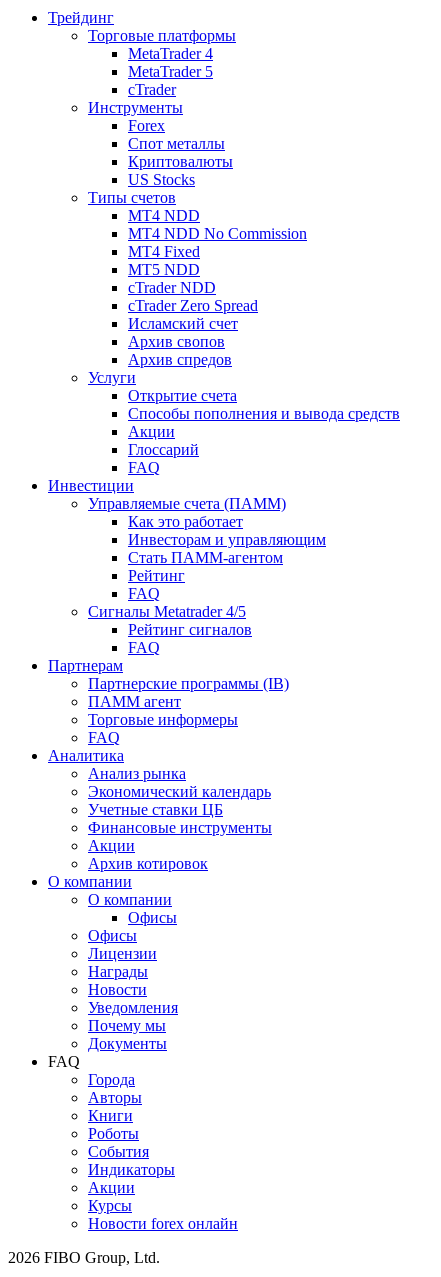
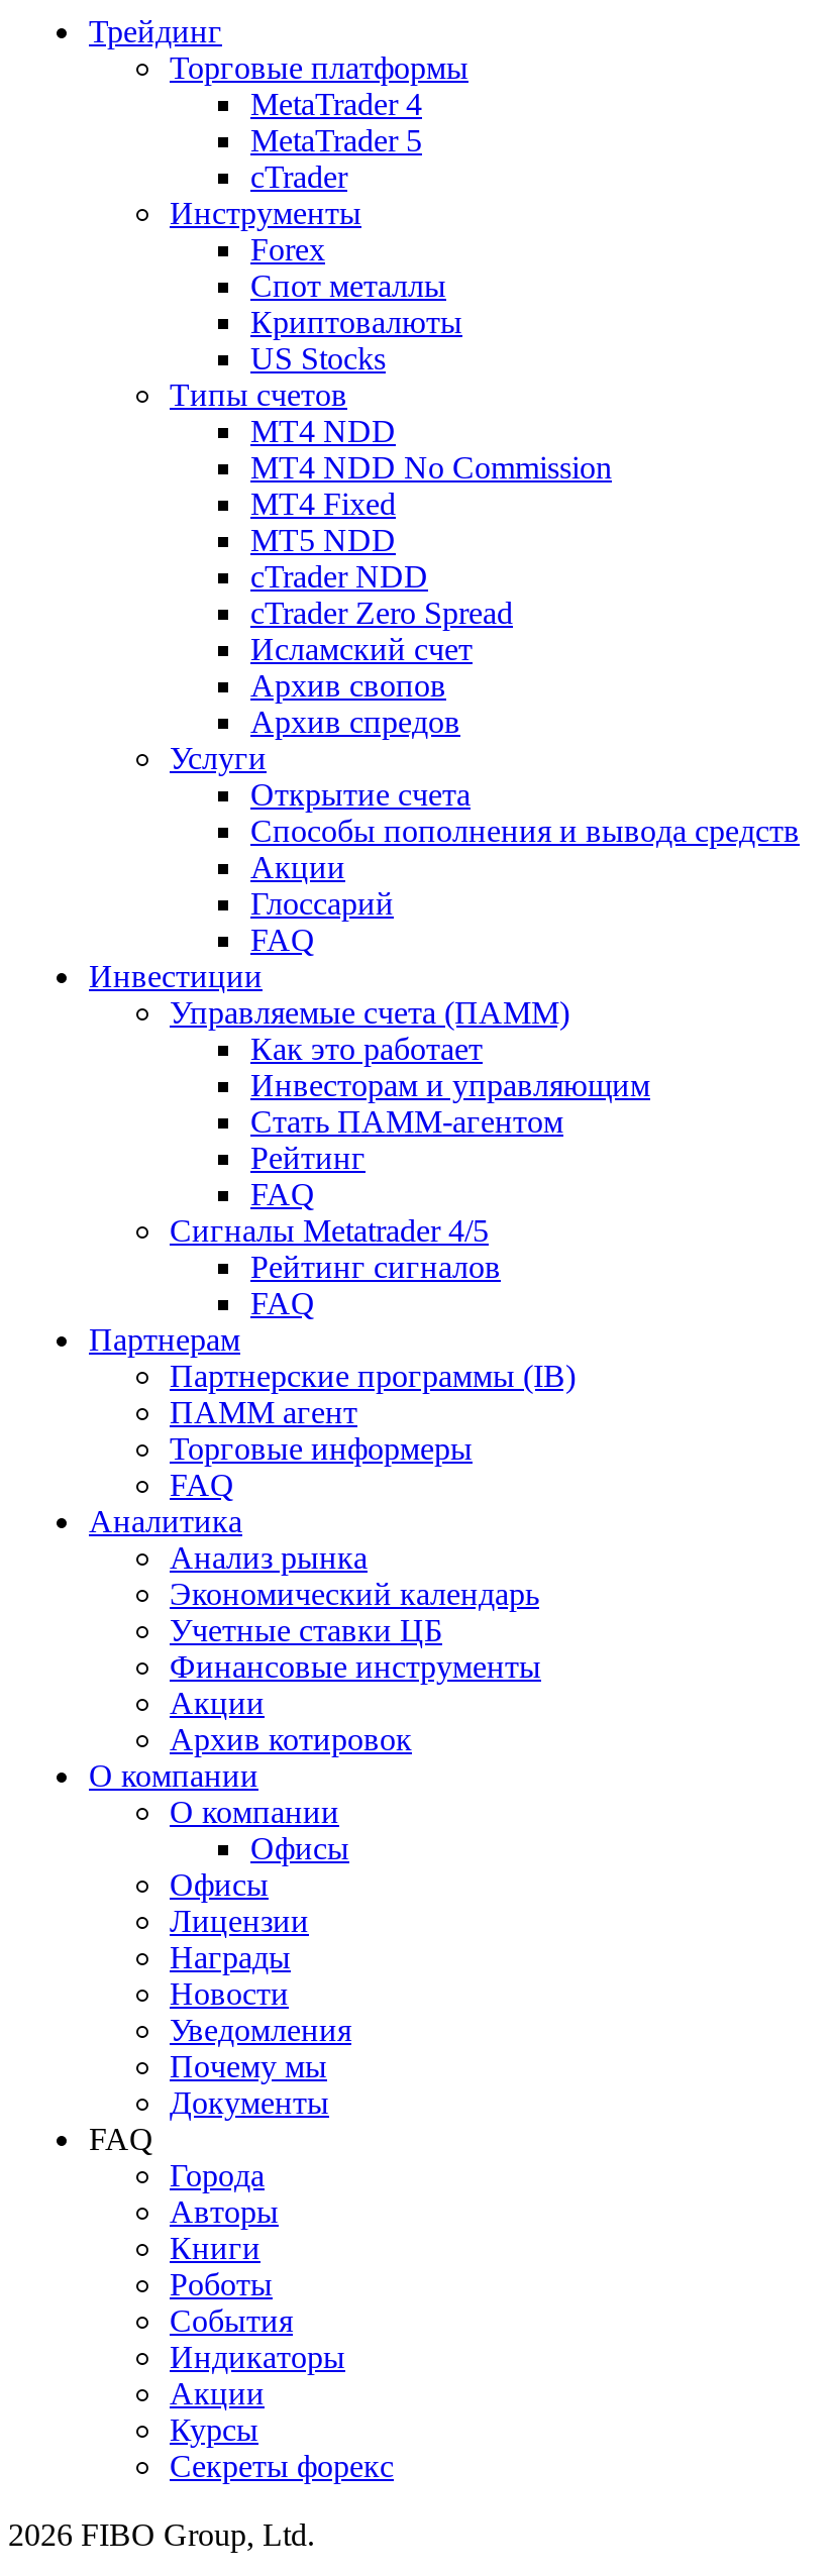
- Новости forex онлайн
+ Секреты форекс
